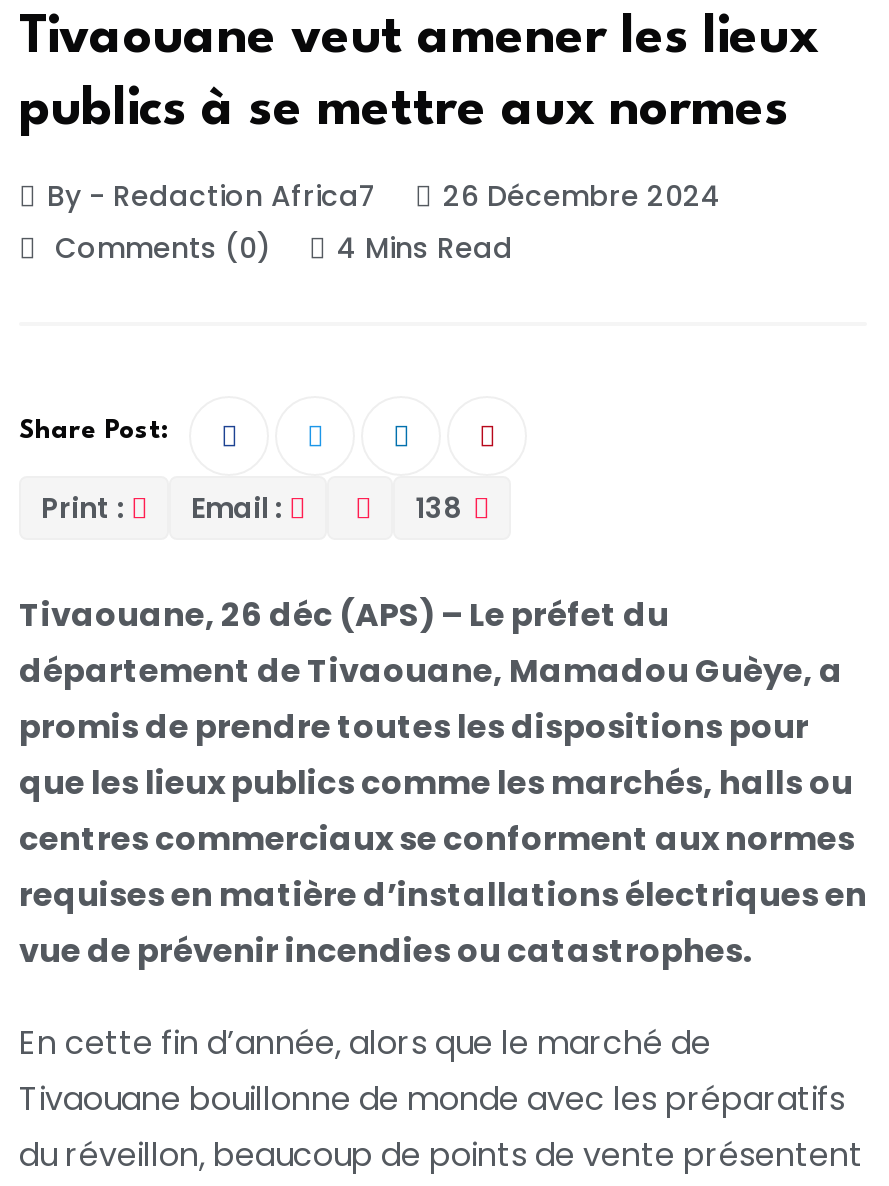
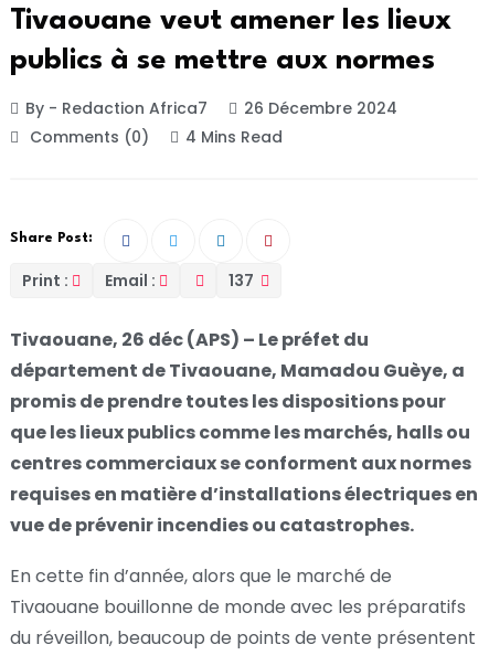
- 138
+ 137
